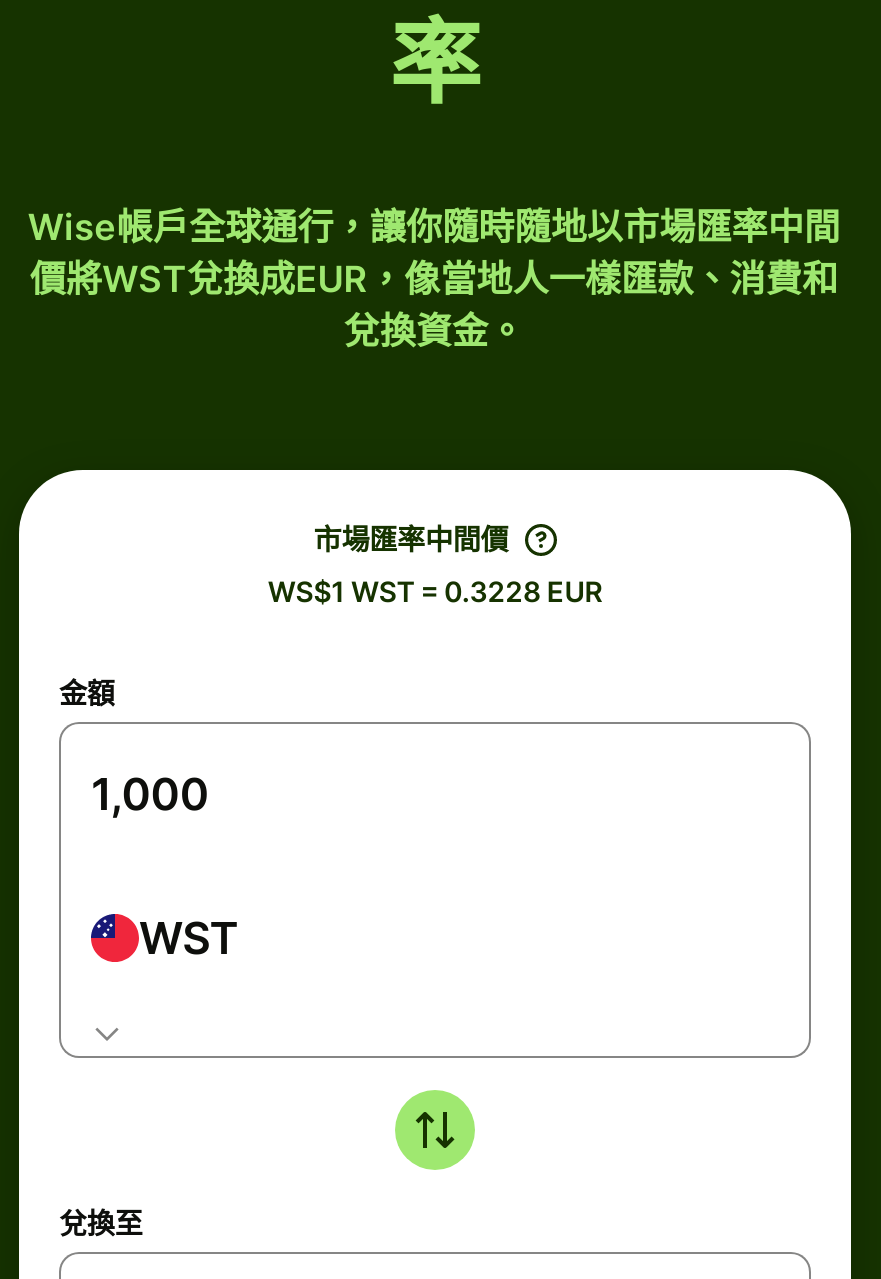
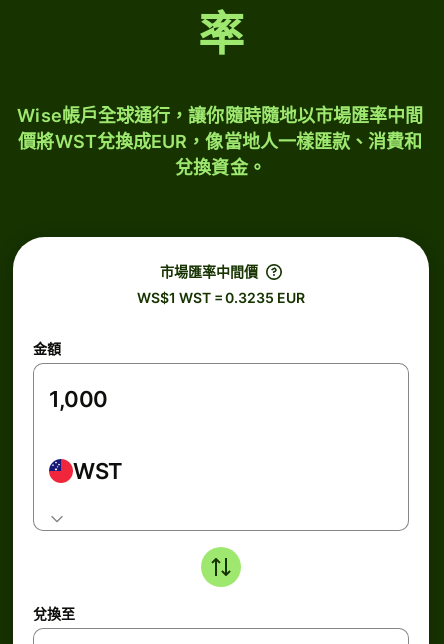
- WS$1 WST = 0.3228 EUR
+ WS$1 WST = 0.3235 EUR
